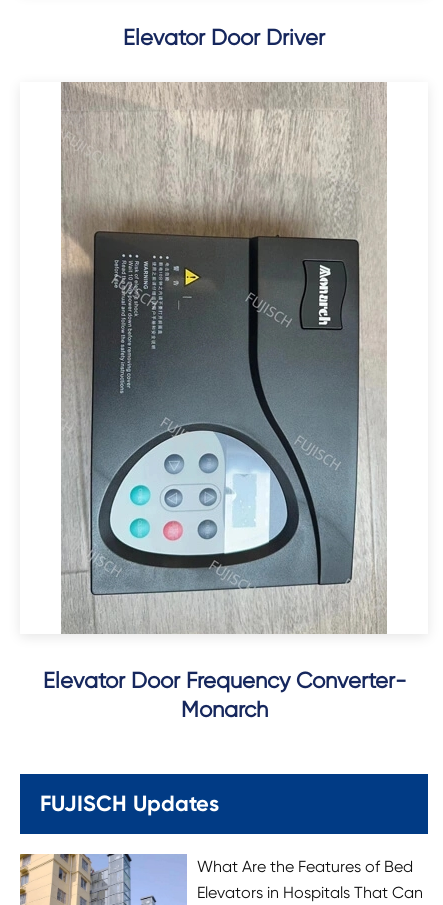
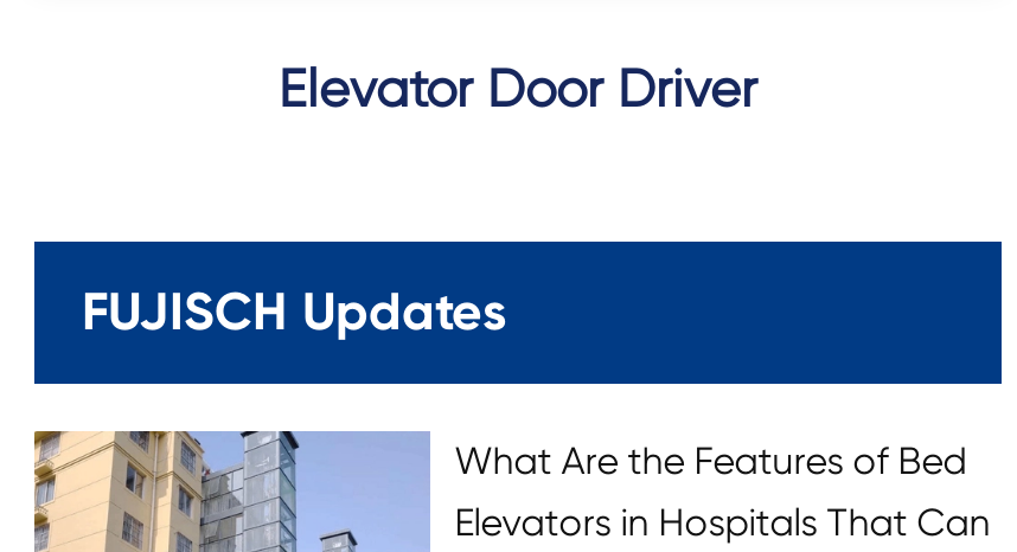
- [image]
- Elevator Door Frequency Converter-
- Monarch
